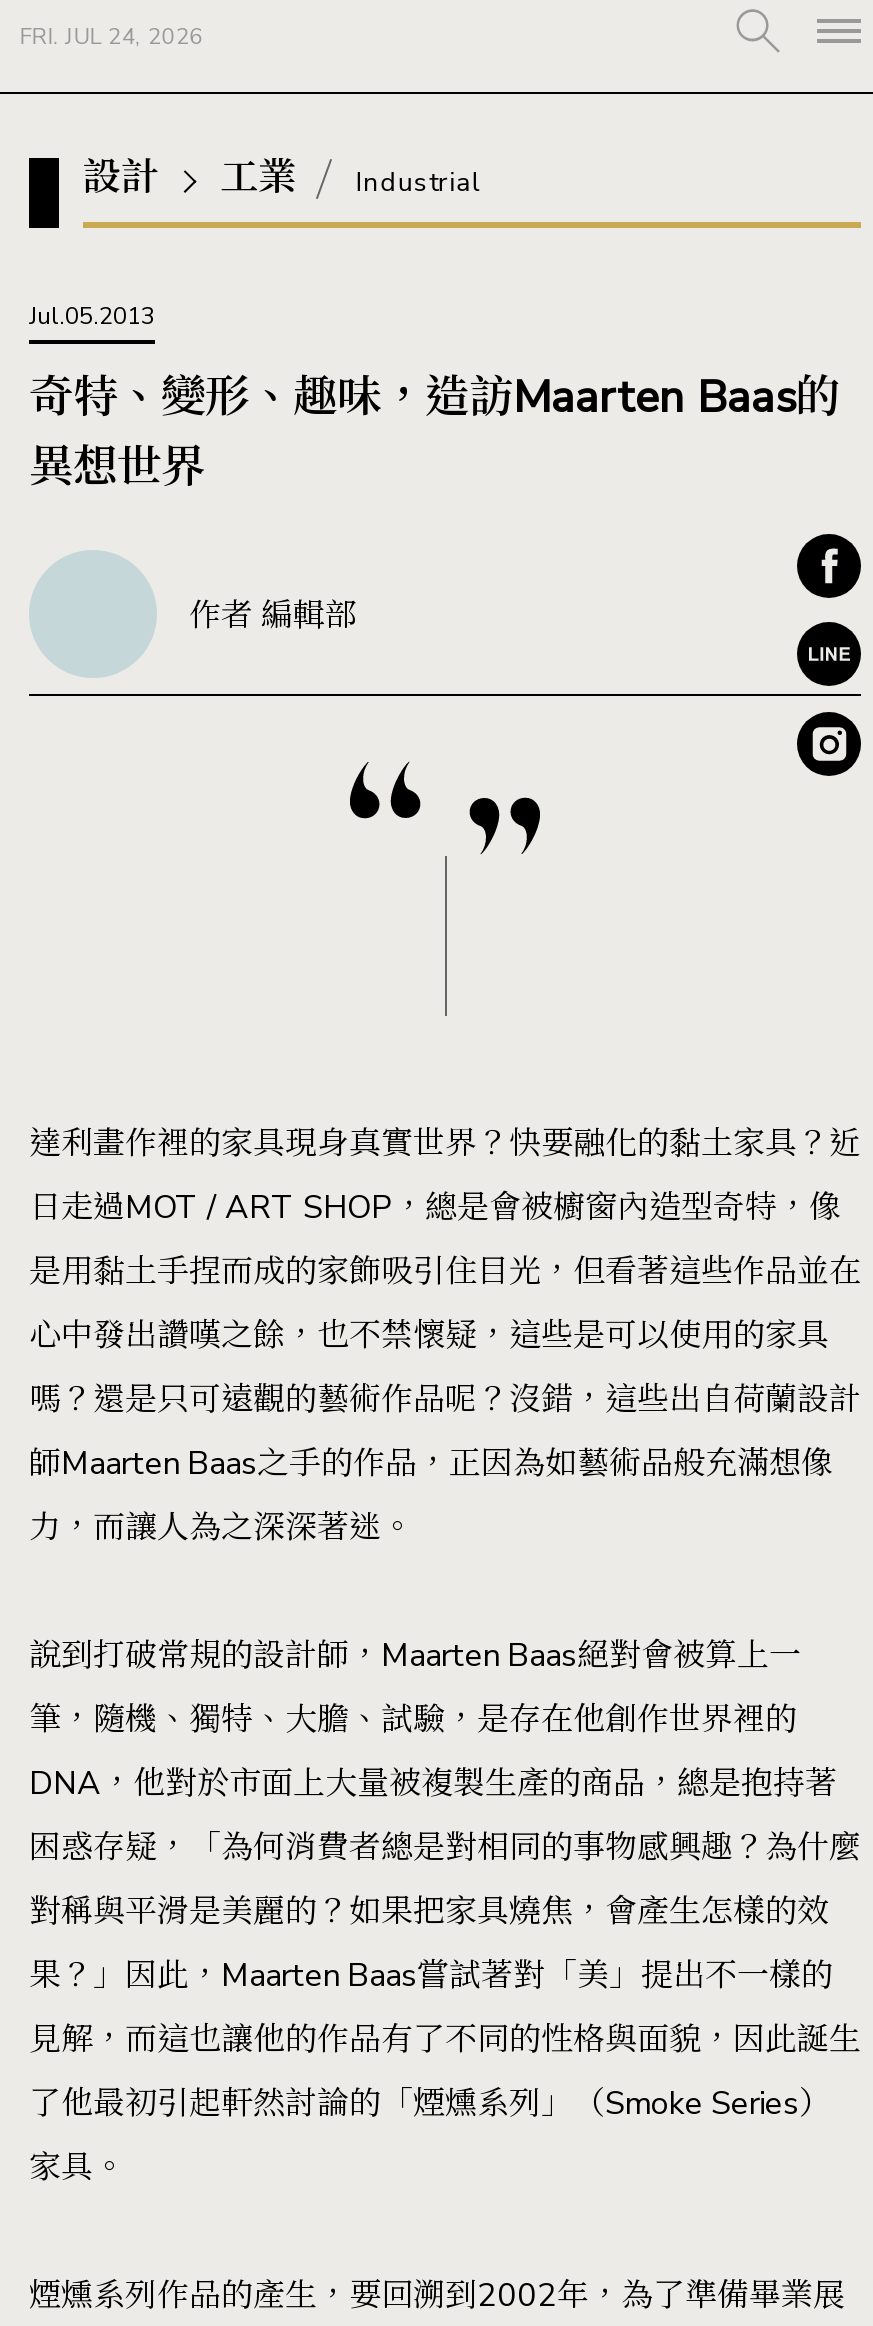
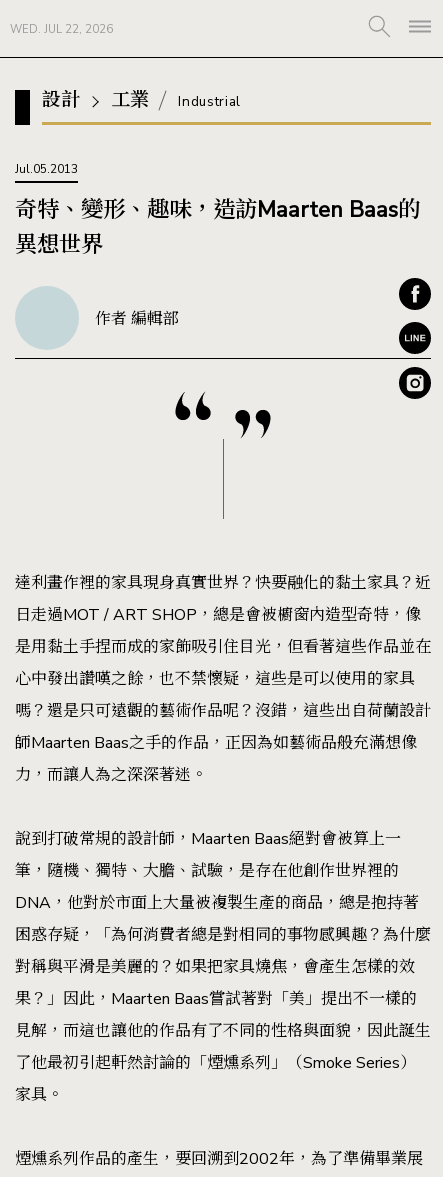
- FRI. JUL 24, 2026
+ WED. JUL 22, 2026
